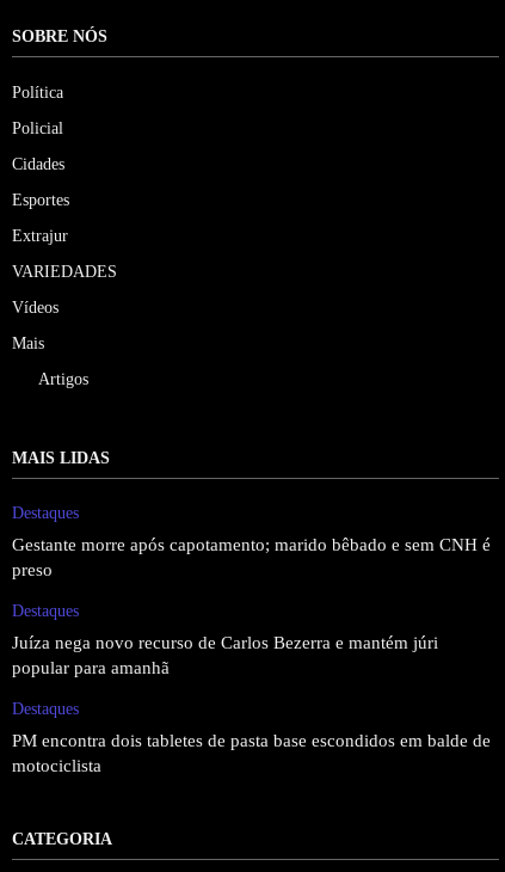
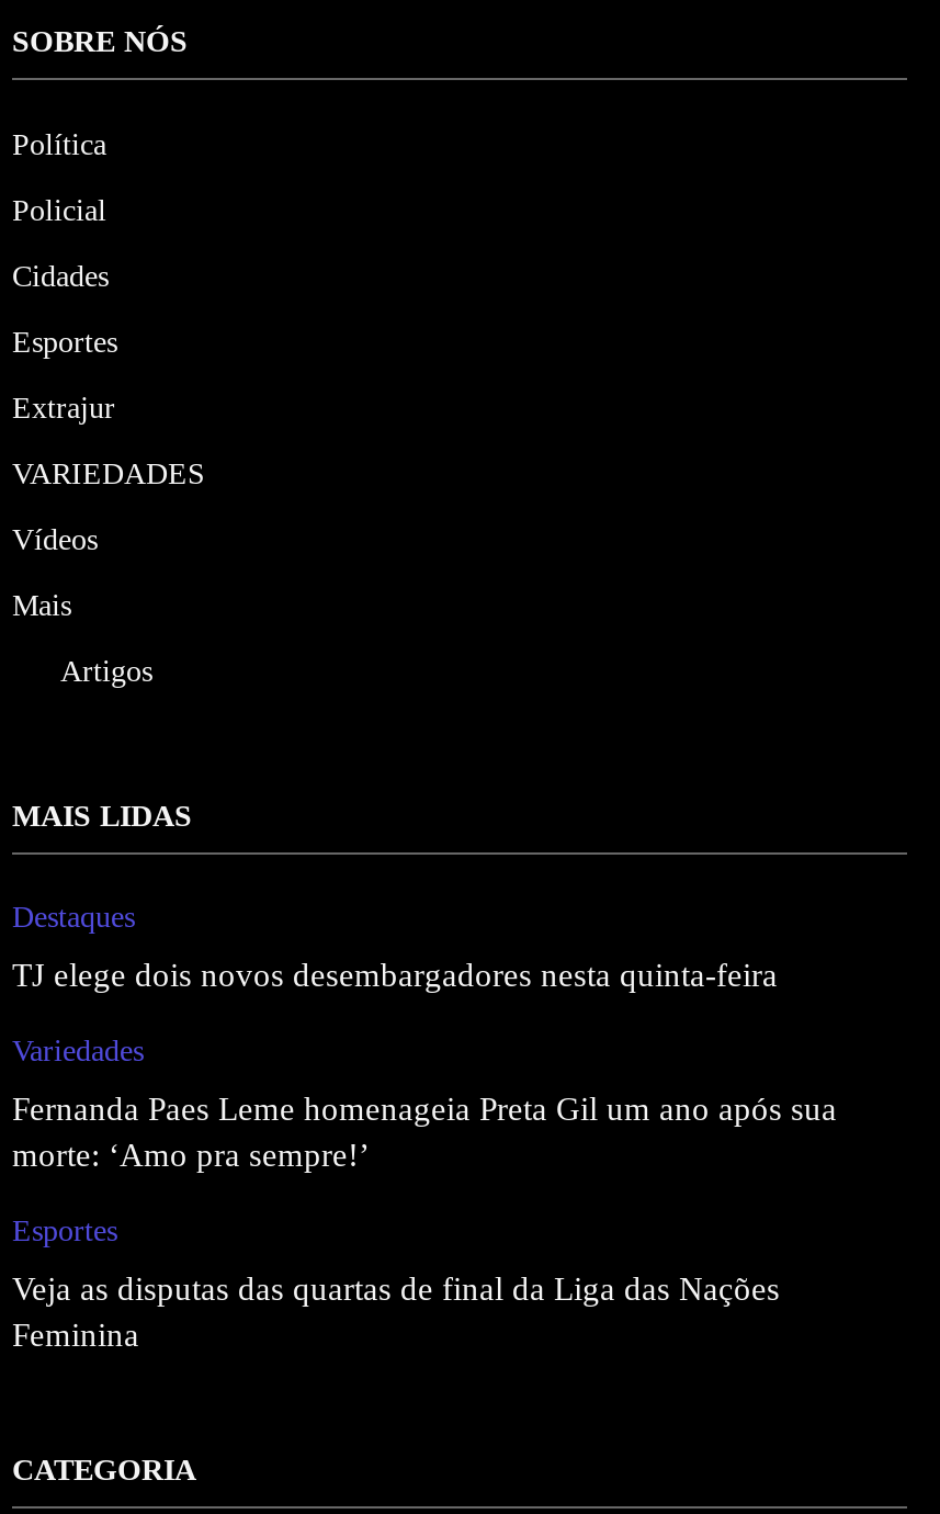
- Gestante morre após capotamento; marido bêbado e sem CNH é
- preso
+ TJ elege dois novos desembargadores nesta quinta-feira

- Destaques
+ Variedades

- Juíza nega novo recurso de Carlos Bezerra e mantém júri
- popular para amanhã
+ Fernanda Paes Leme homenageia Preta Gil um ano após sua
+ morte: ‘Amo pra sempre!’

- Destaques
+ Esportes

- PM encontra dois tabletes de pasta base escondidos em balde de
- motociclista
+ Veja as disputas das quartas de final da Liga das Nações
+ Feminina
